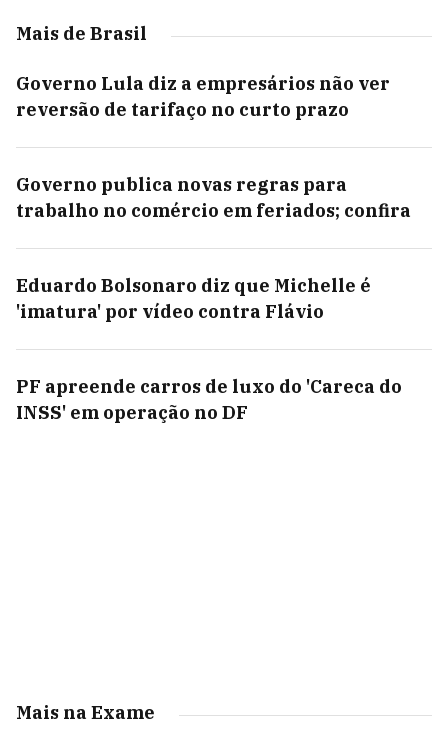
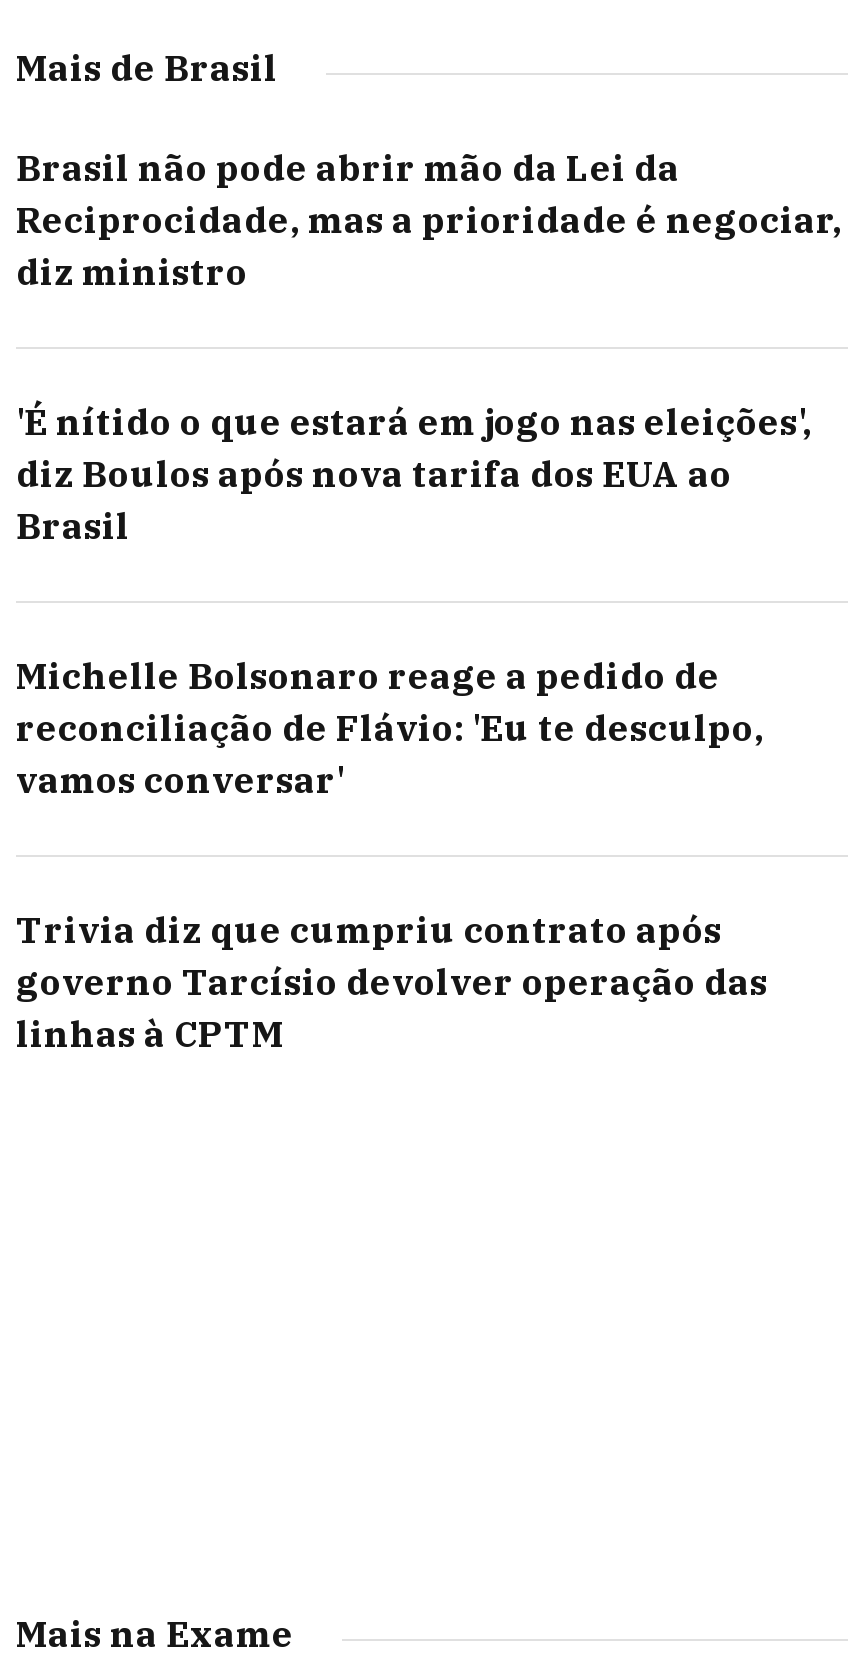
- Governo Lula diz a empresários não ver
- reversão de tarifaço no curto prazo
+ Brasil não pode abrir mão da Lei da
+ Reciprocidade, mas a prioridade é negociar,
+ diz ministro

- Governo publica novas regras para
- trabalho no comércio em feriados; confira
+ 'É nítido o que estará em jogo nas eleições',
+ diz Boulos após nova tarifa dos EUA ao
+ Brasil

- Eduardo Bolsonaro diz que Michelle é
- 'imatura' por vídeo contra Flávio
+ Michelle Bolsonaro reage a pedido de
+ reconciliação de Flávio: 'Eu te desculpo,
+ vamos conversar'

- PF apreende carros de luxo do 'Careca do
- INSS' em operação no DF
+ Trivia diz que cumpriu contrato após
+ governo Tarcísio devolver operação das
+ linhas à CPTM
